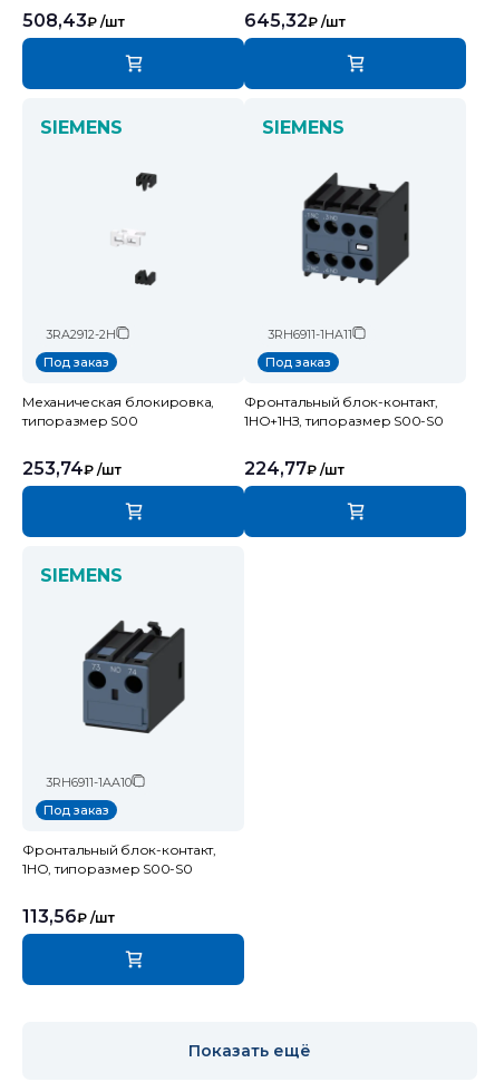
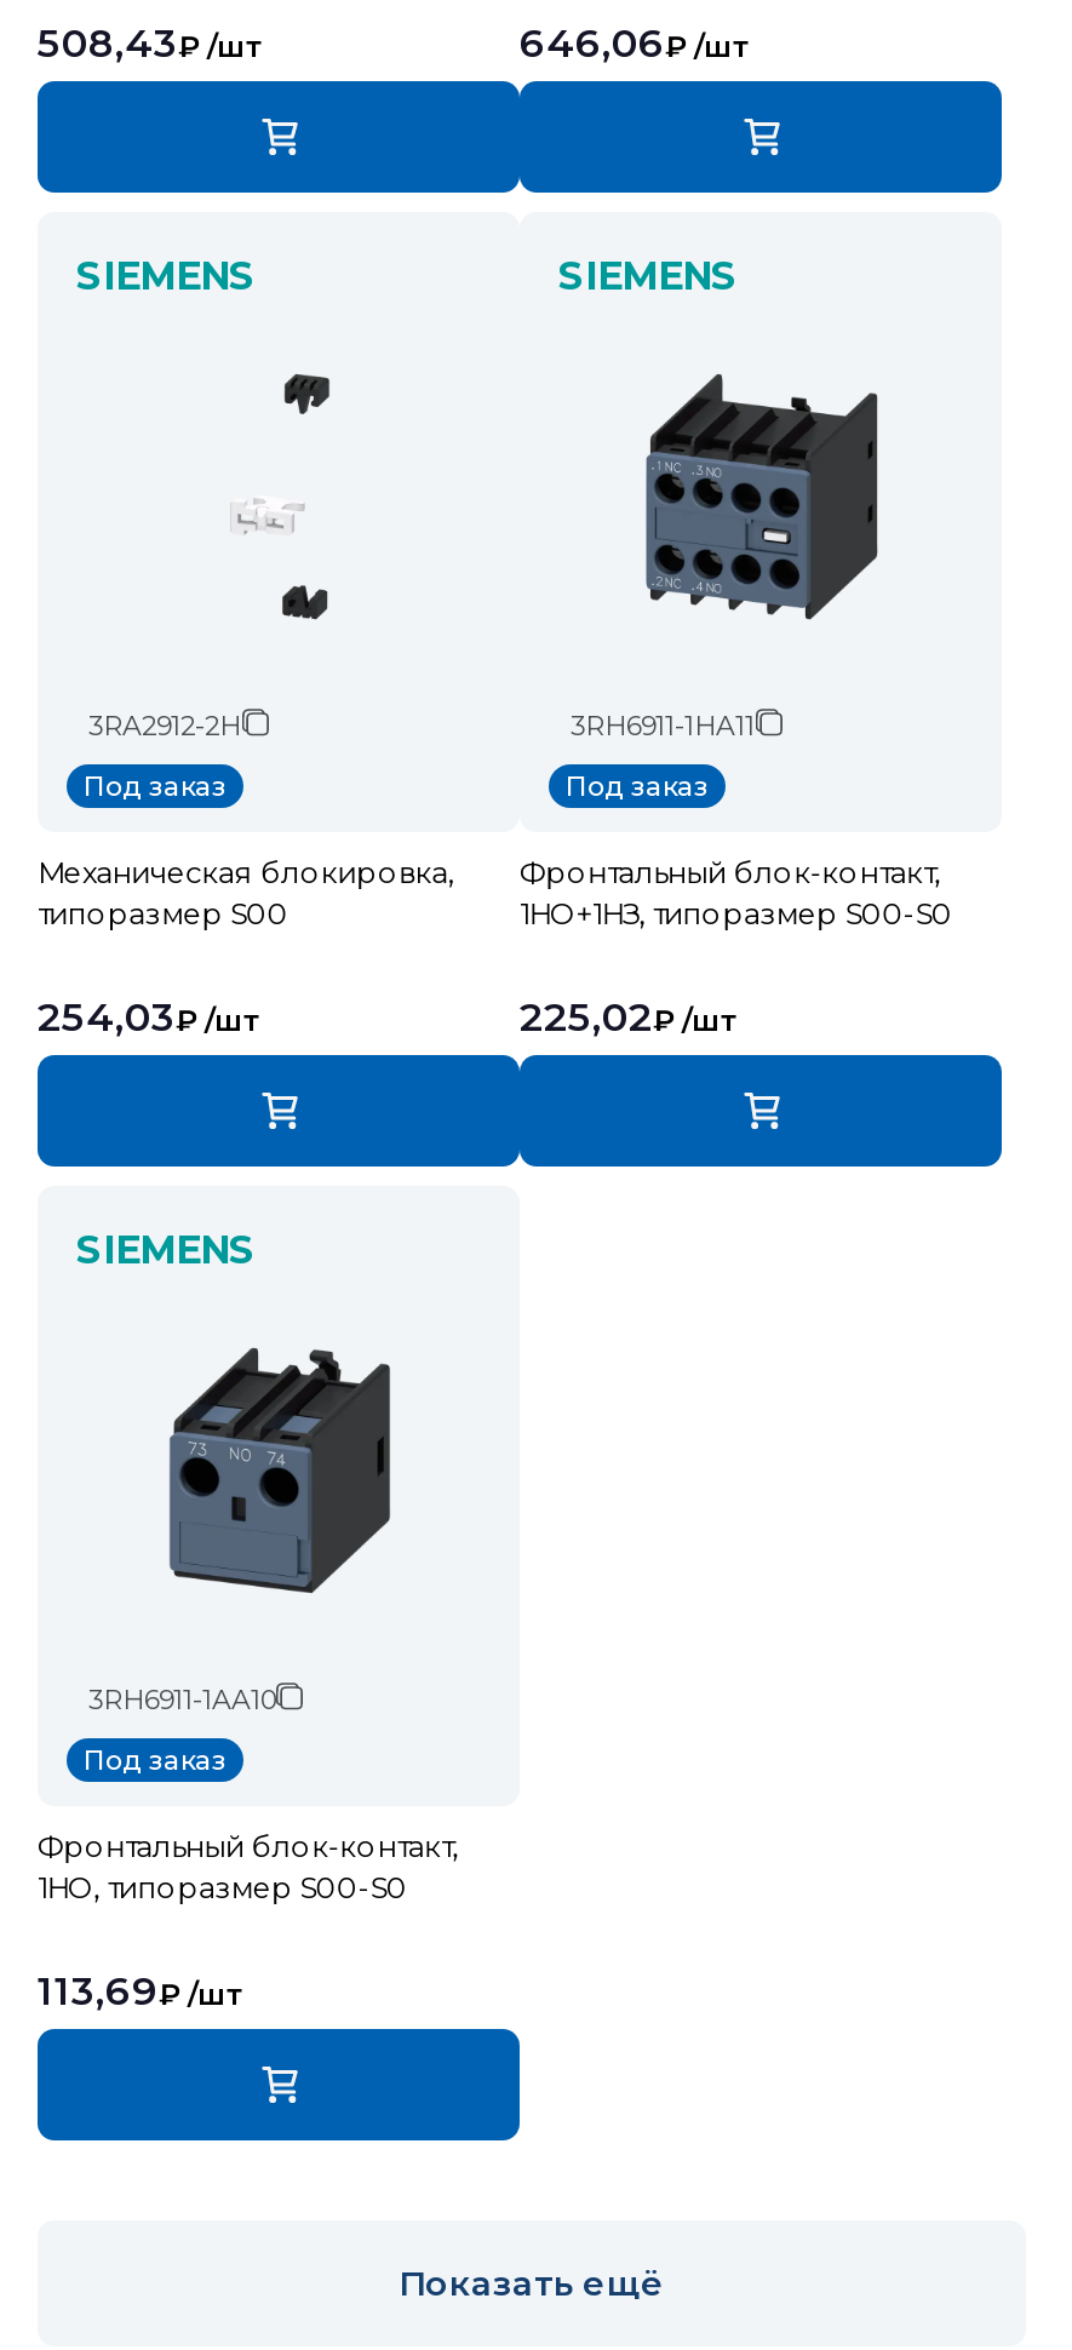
- 645,32₽ /шт
+ 646,06₽ /шт

- 253,74₽ /шт
+ 254,03₽ /шт

- 224,77₽ /шт
+ 225,02₽ /шт

- 113,56₽ /шт
+ 113,69₽ /шт
